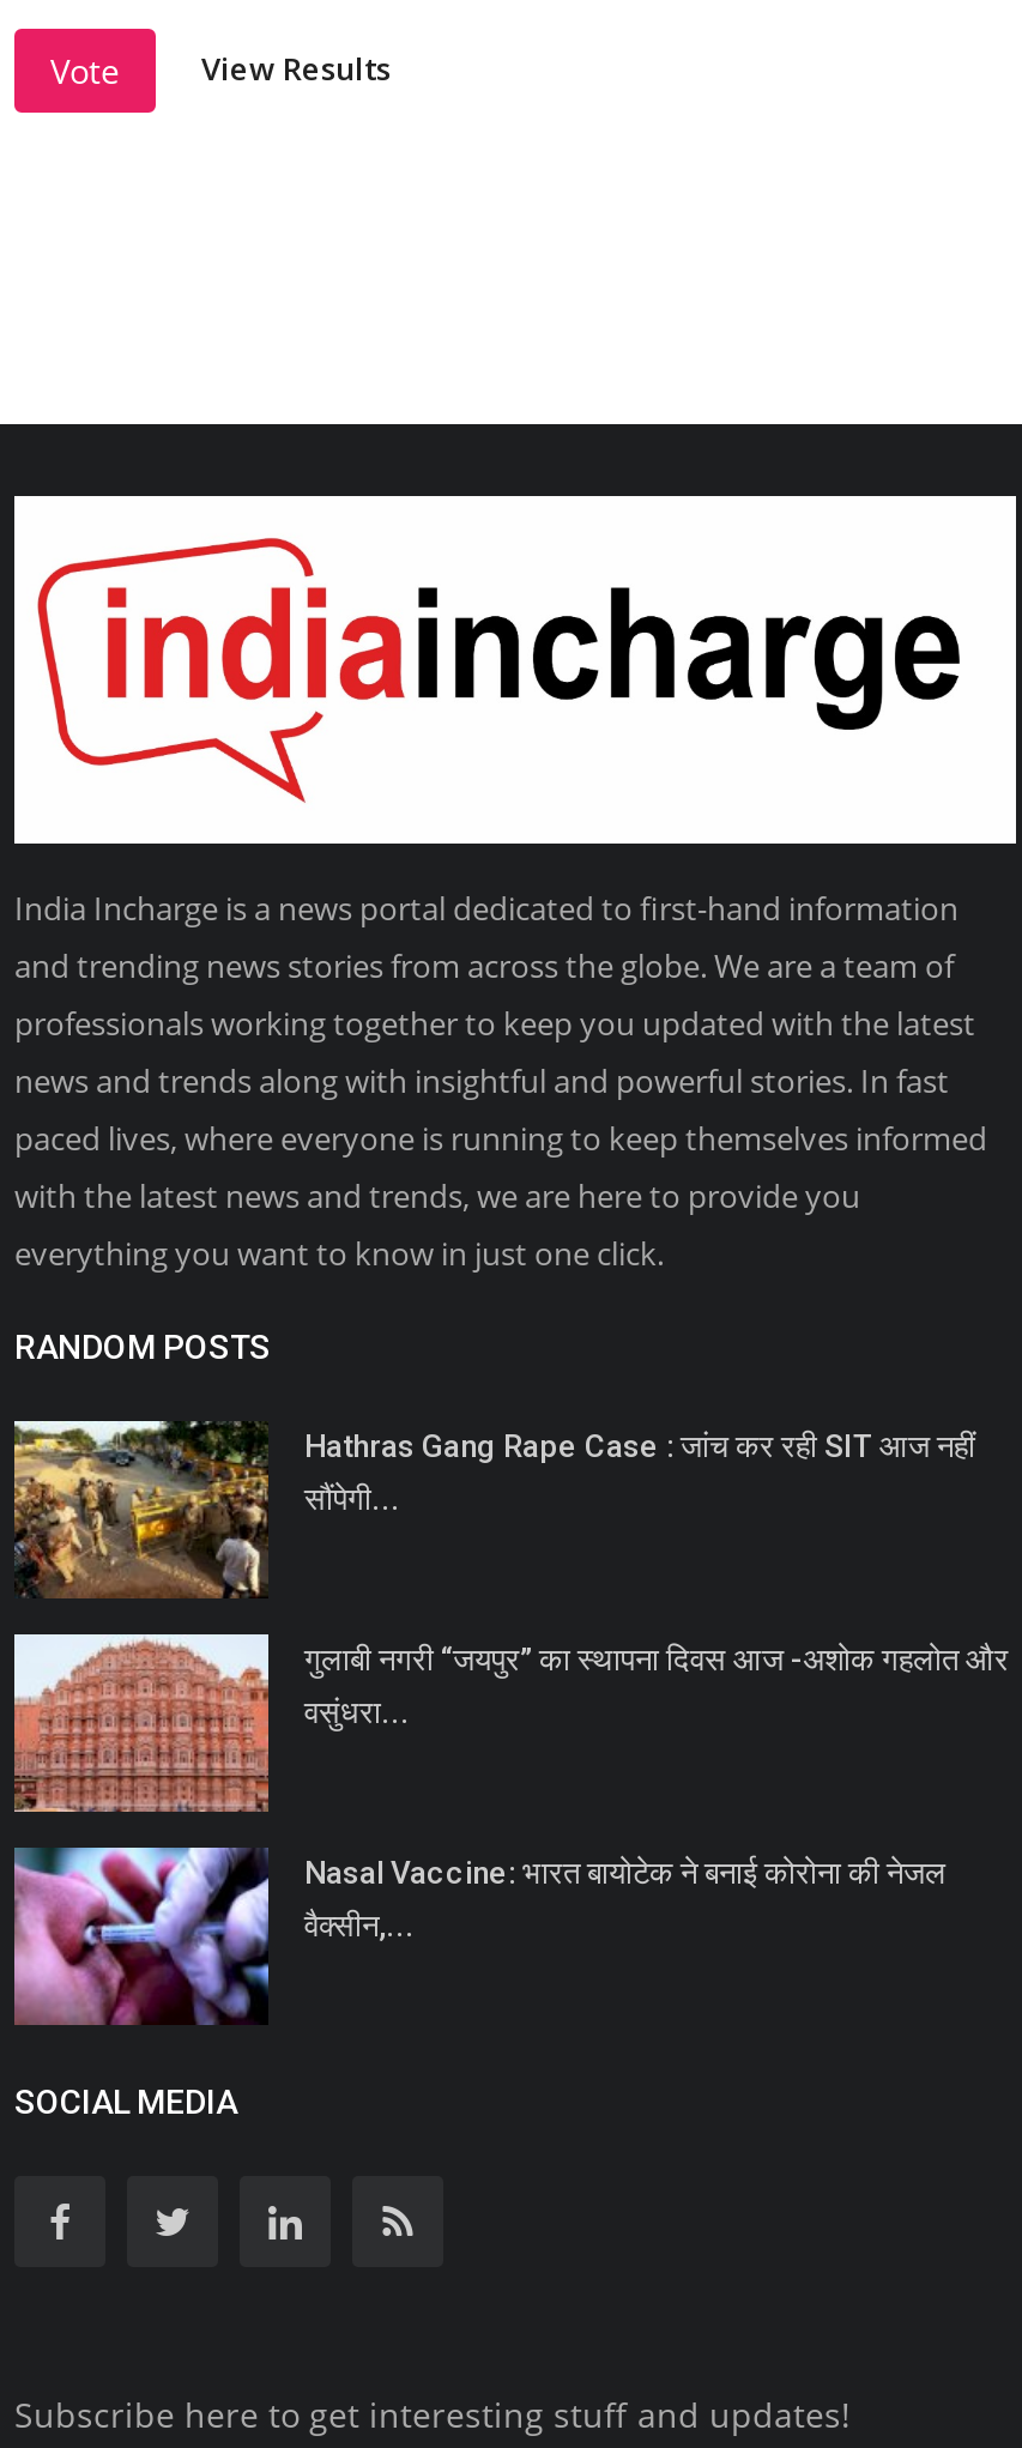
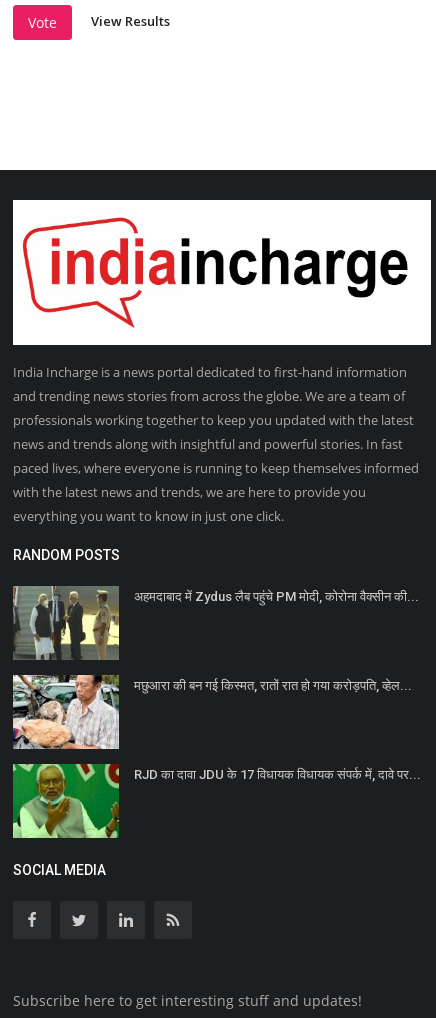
- [image]
- Hathras Gang Rape Case : जांच कर रही SIT आज नहीं
- सौंपेगी...
+ [image]
+ अहमदाबाद में Zydus लैब पहुंचे PM मोदी, कोरोना वैक्सीन की...

- [image]
- गुलाबी नगरी “जयपुर” का स्थापना दिवस आज -अशोक गहलोत और
- वसुंधरा...
+ [image]
+ मछुआरा की बन गई किस्मत, रातों रात हो गया करोड़पति, व्हेल...

- [image]
- Nasal Vaccine: भारत बायोटेक ने बनाई कोरोना की नेजल
- वैक्सीन,...
+ [image]
+ RJD का दावा JDU के 17 विधायक विधायक संपर्क में, दावे पर...
